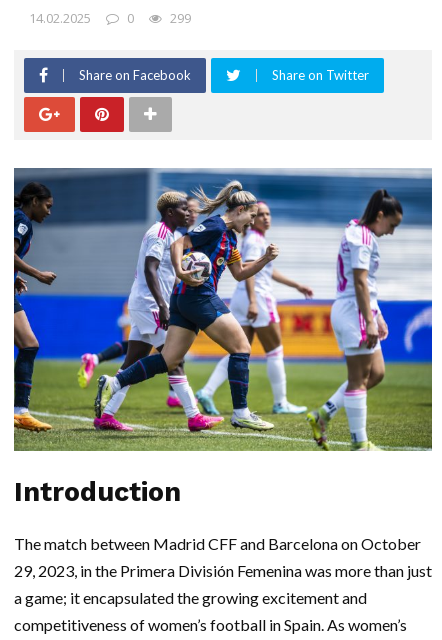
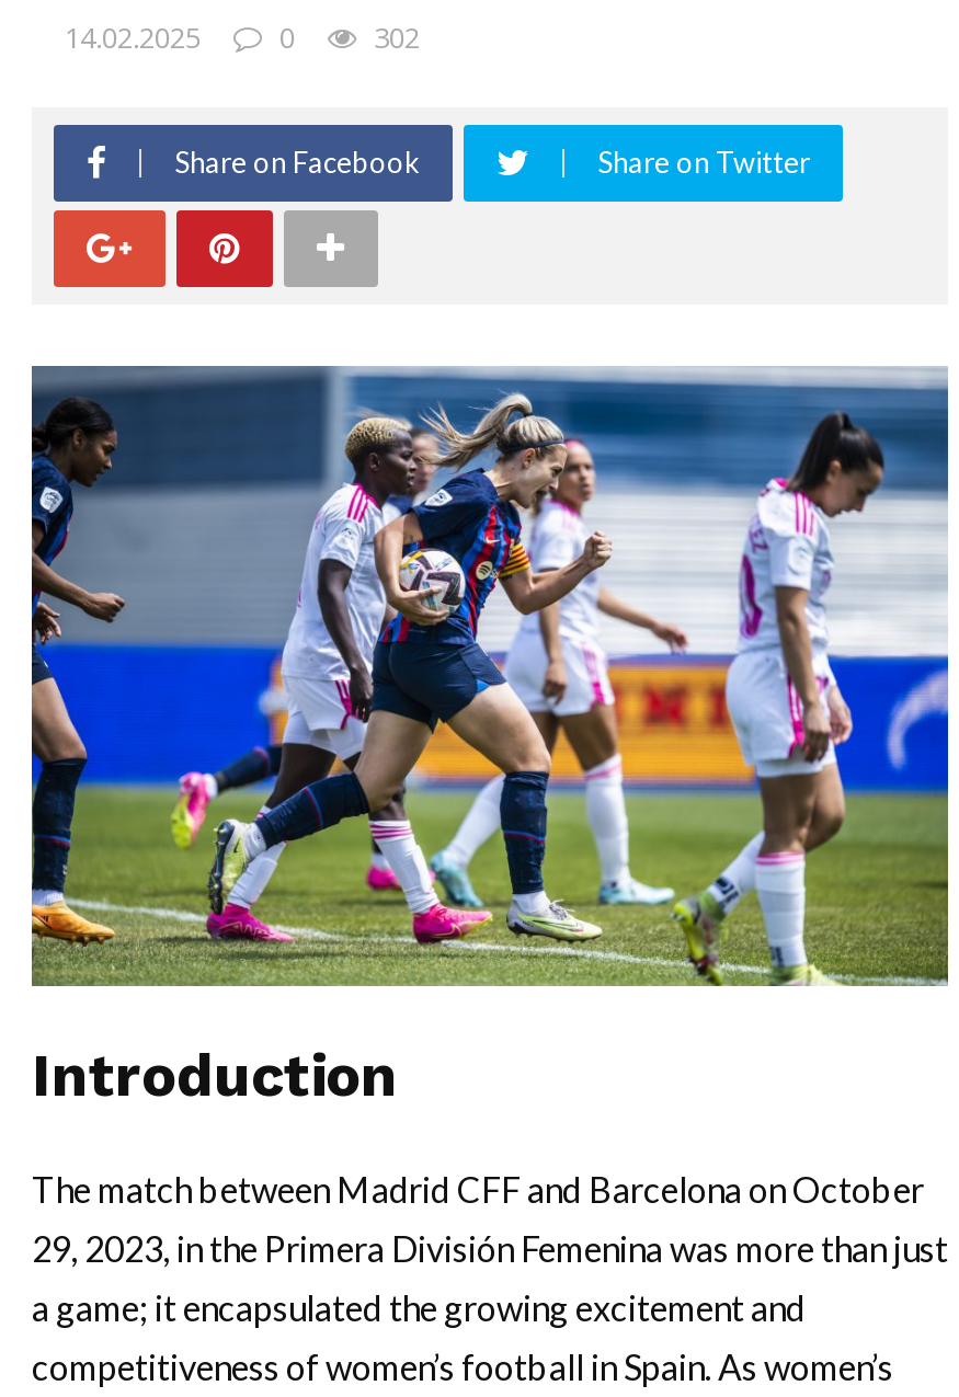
- 14.02.2025 0 299
+ 14.02.2025 0 302
